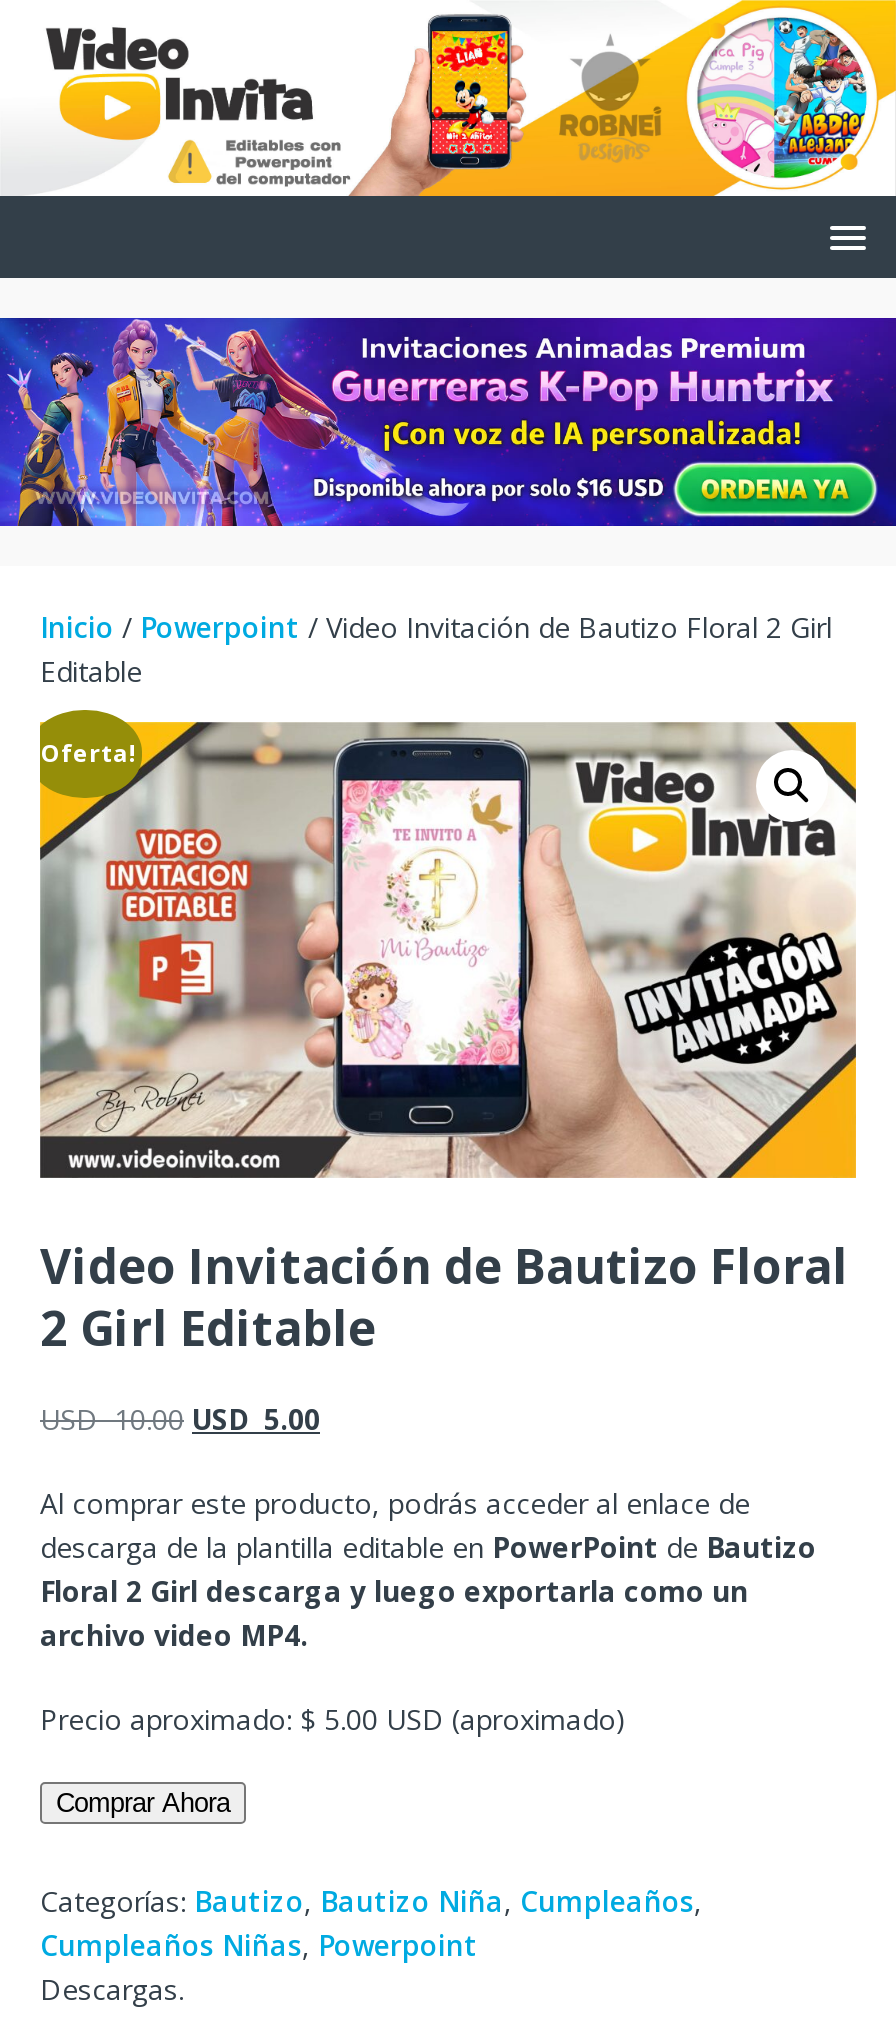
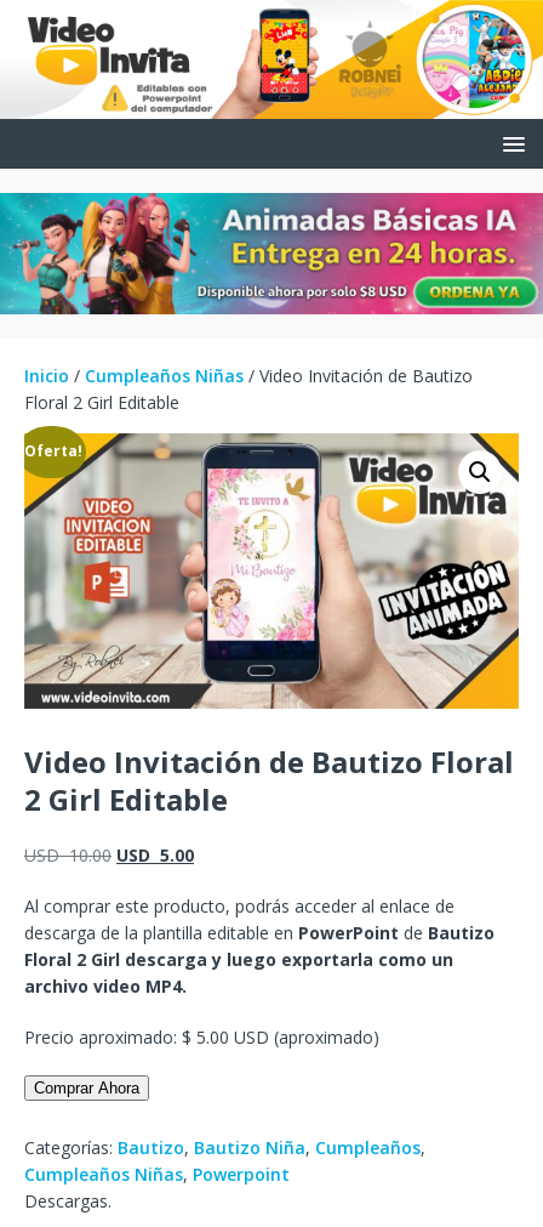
- [image]
+ [image]

- Inicio / Powerpoint / Video Invitación de Bautizo Floral 2 Girl
- Editable
+ Inicio / Cumpleaños Niñas / Video Invitación de Bautizo
+ Floral 2 Girl Editable
